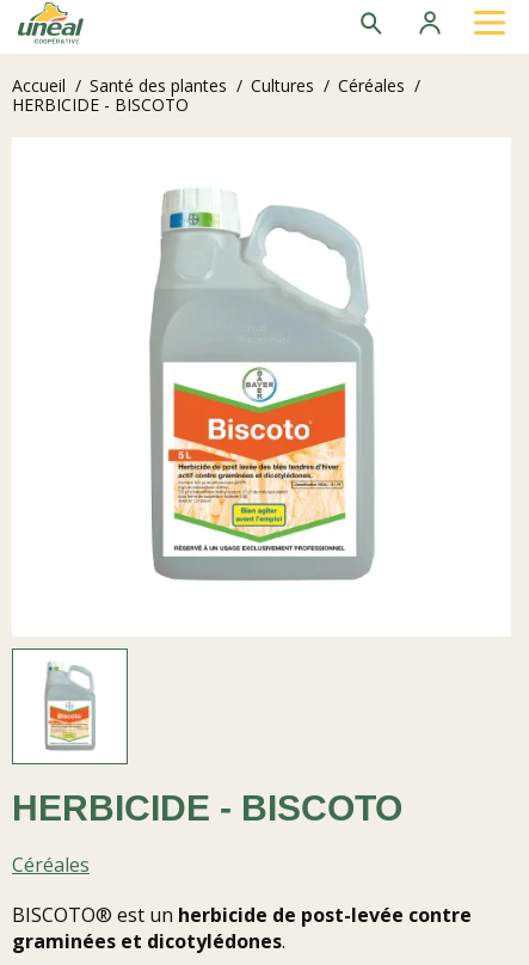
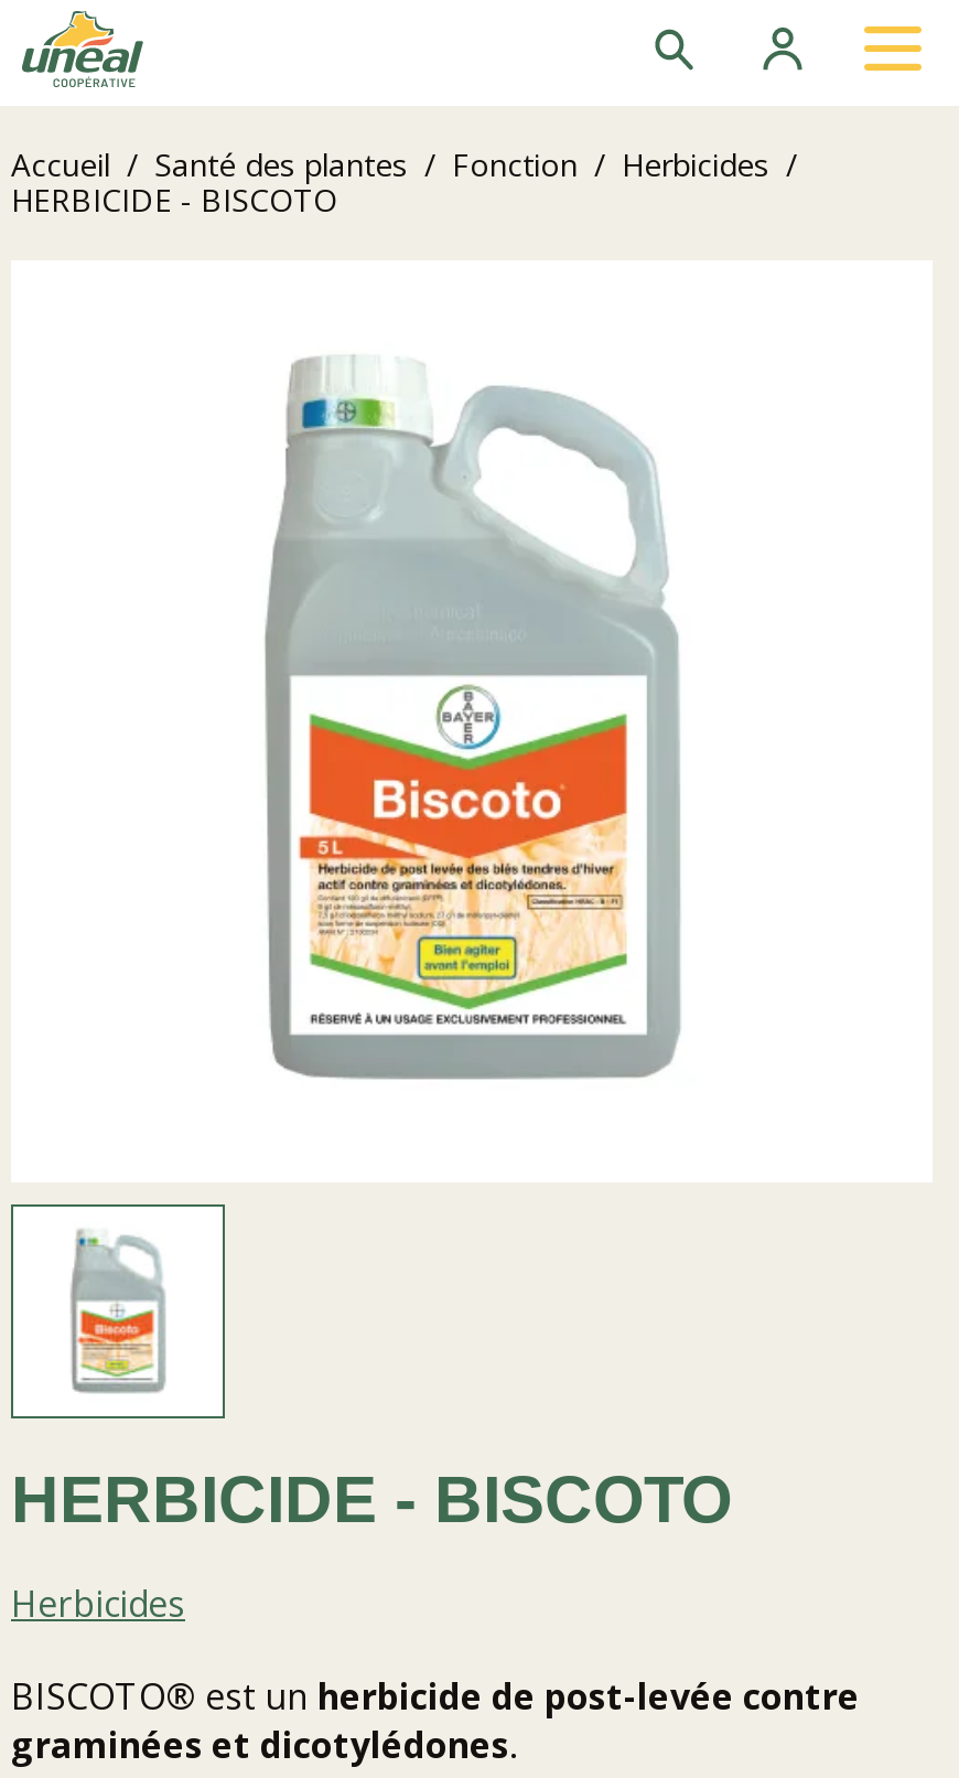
- Accueil / Santé des plantes / Cultures / Céréales /
+ Accueil / Santé des plantes / Fonction / Herbicides /

- Céréales
+ Herbicides
